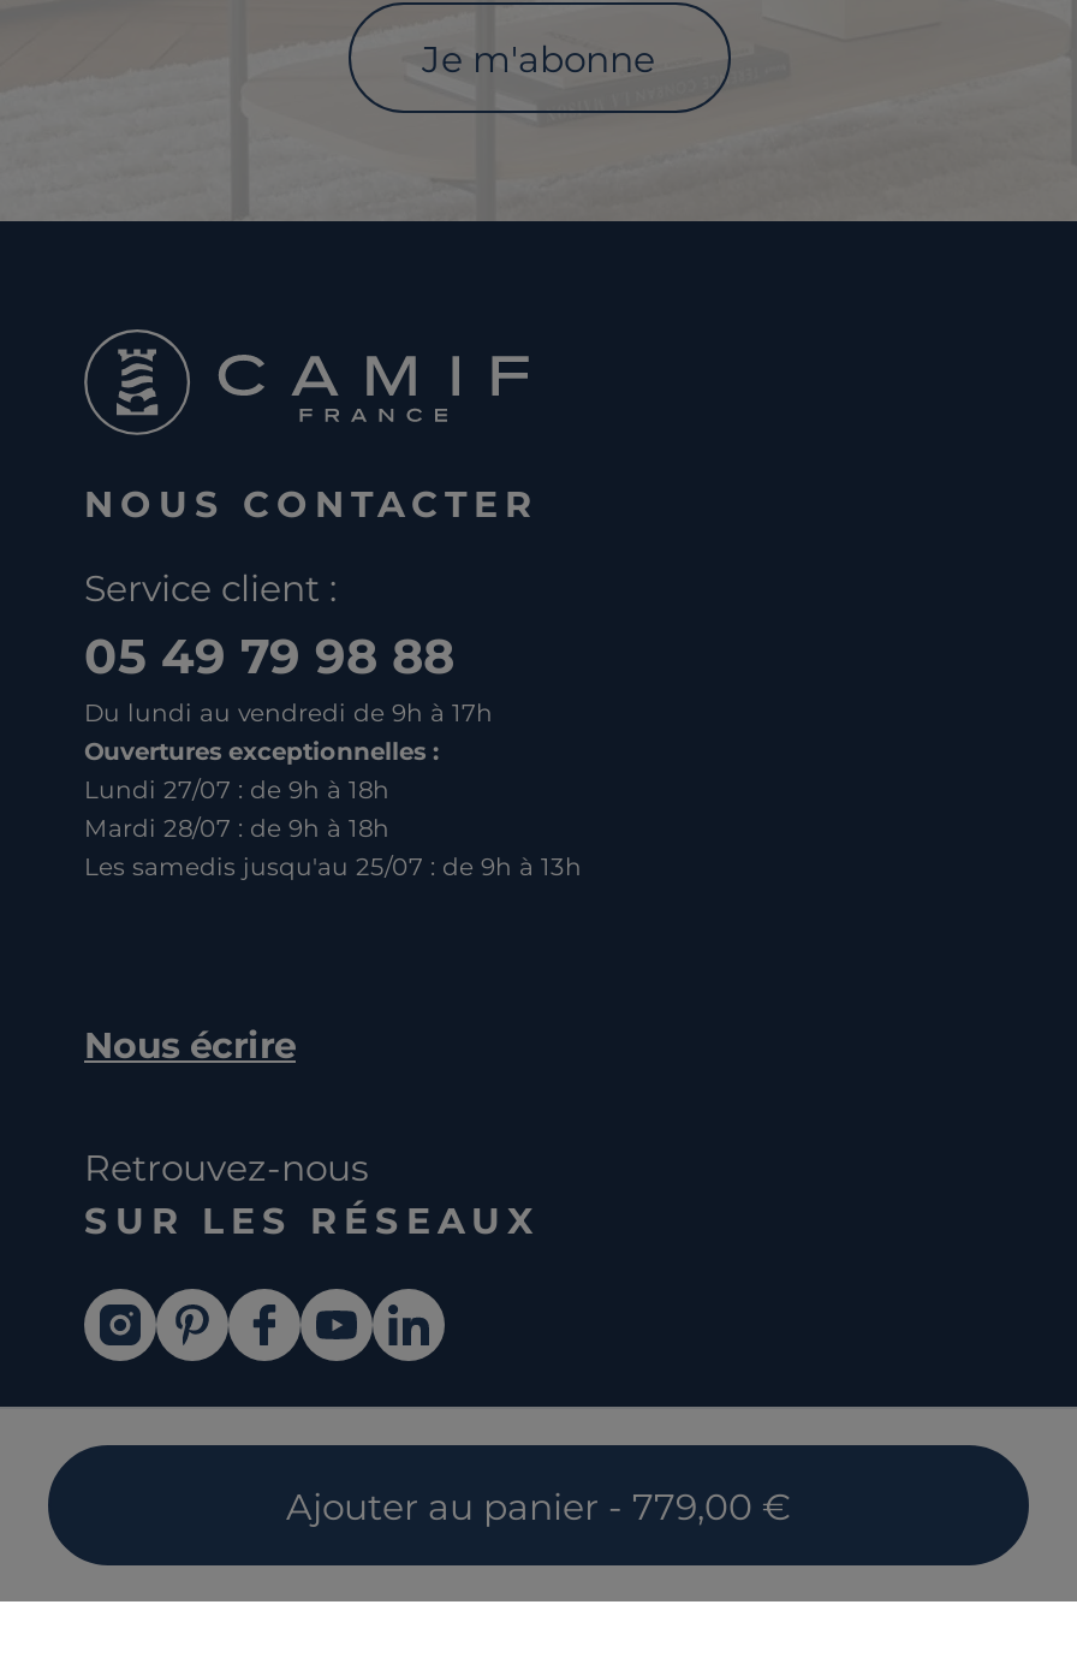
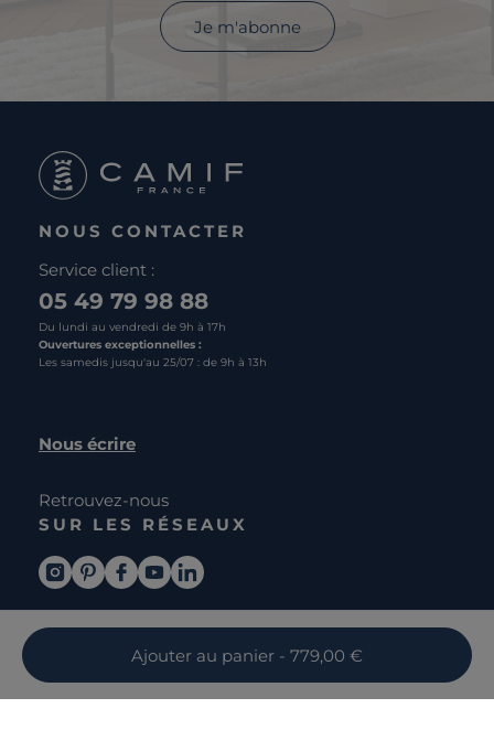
- Lundi 27/07 : de 9h à 18h
- Mardi 28/07 : de 9h à 18h
